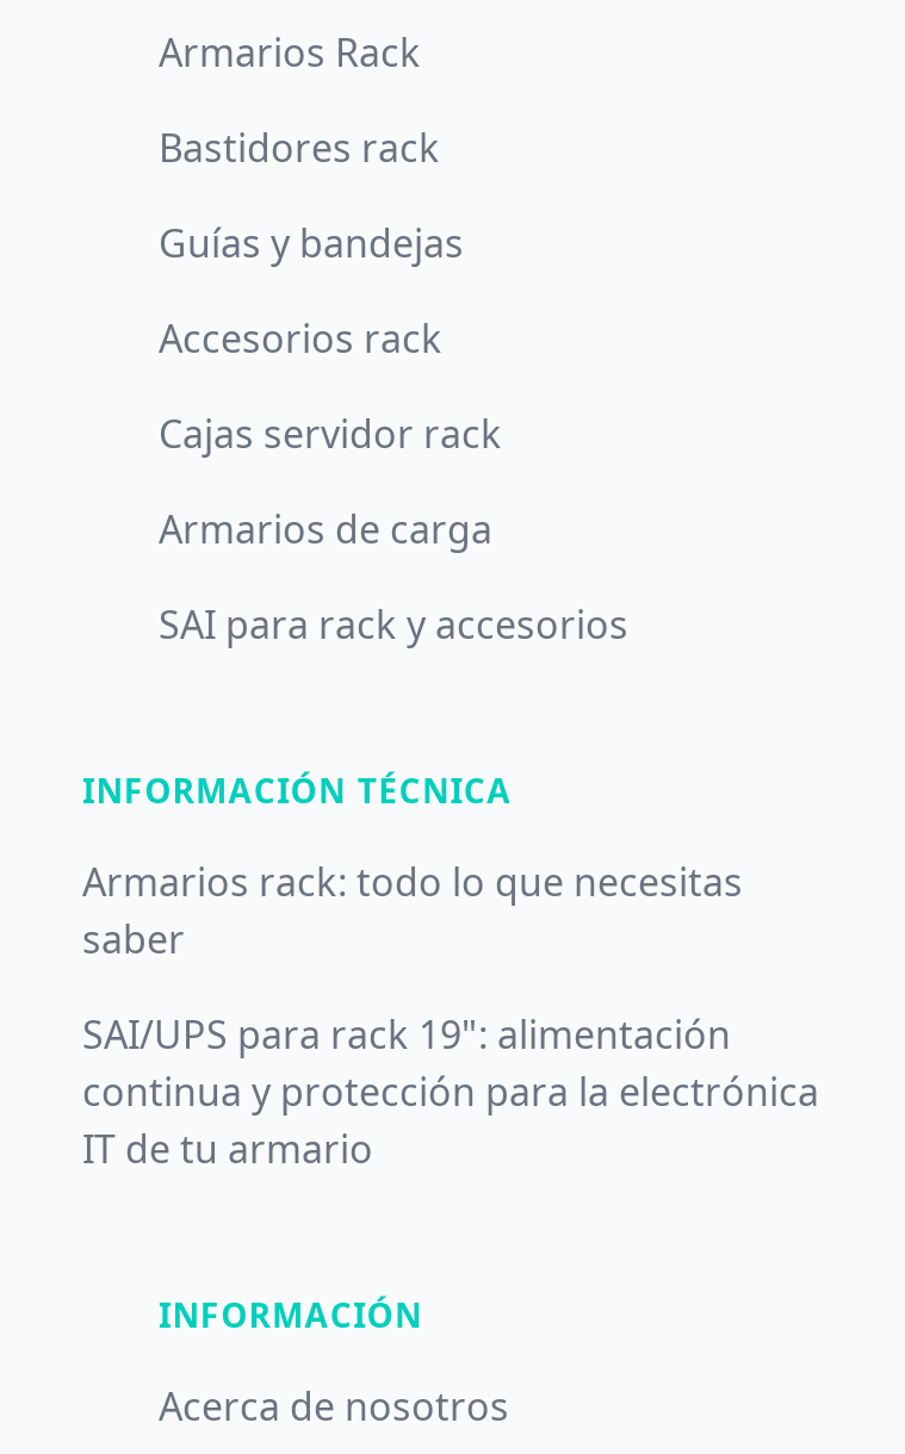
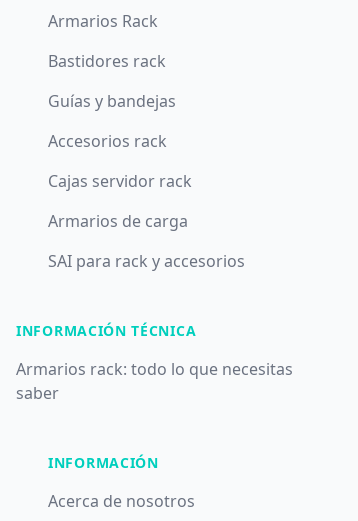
- SAI/UPS para rack 19": alimentación
- continua y protección para la electrónica
- IT de tu armario
